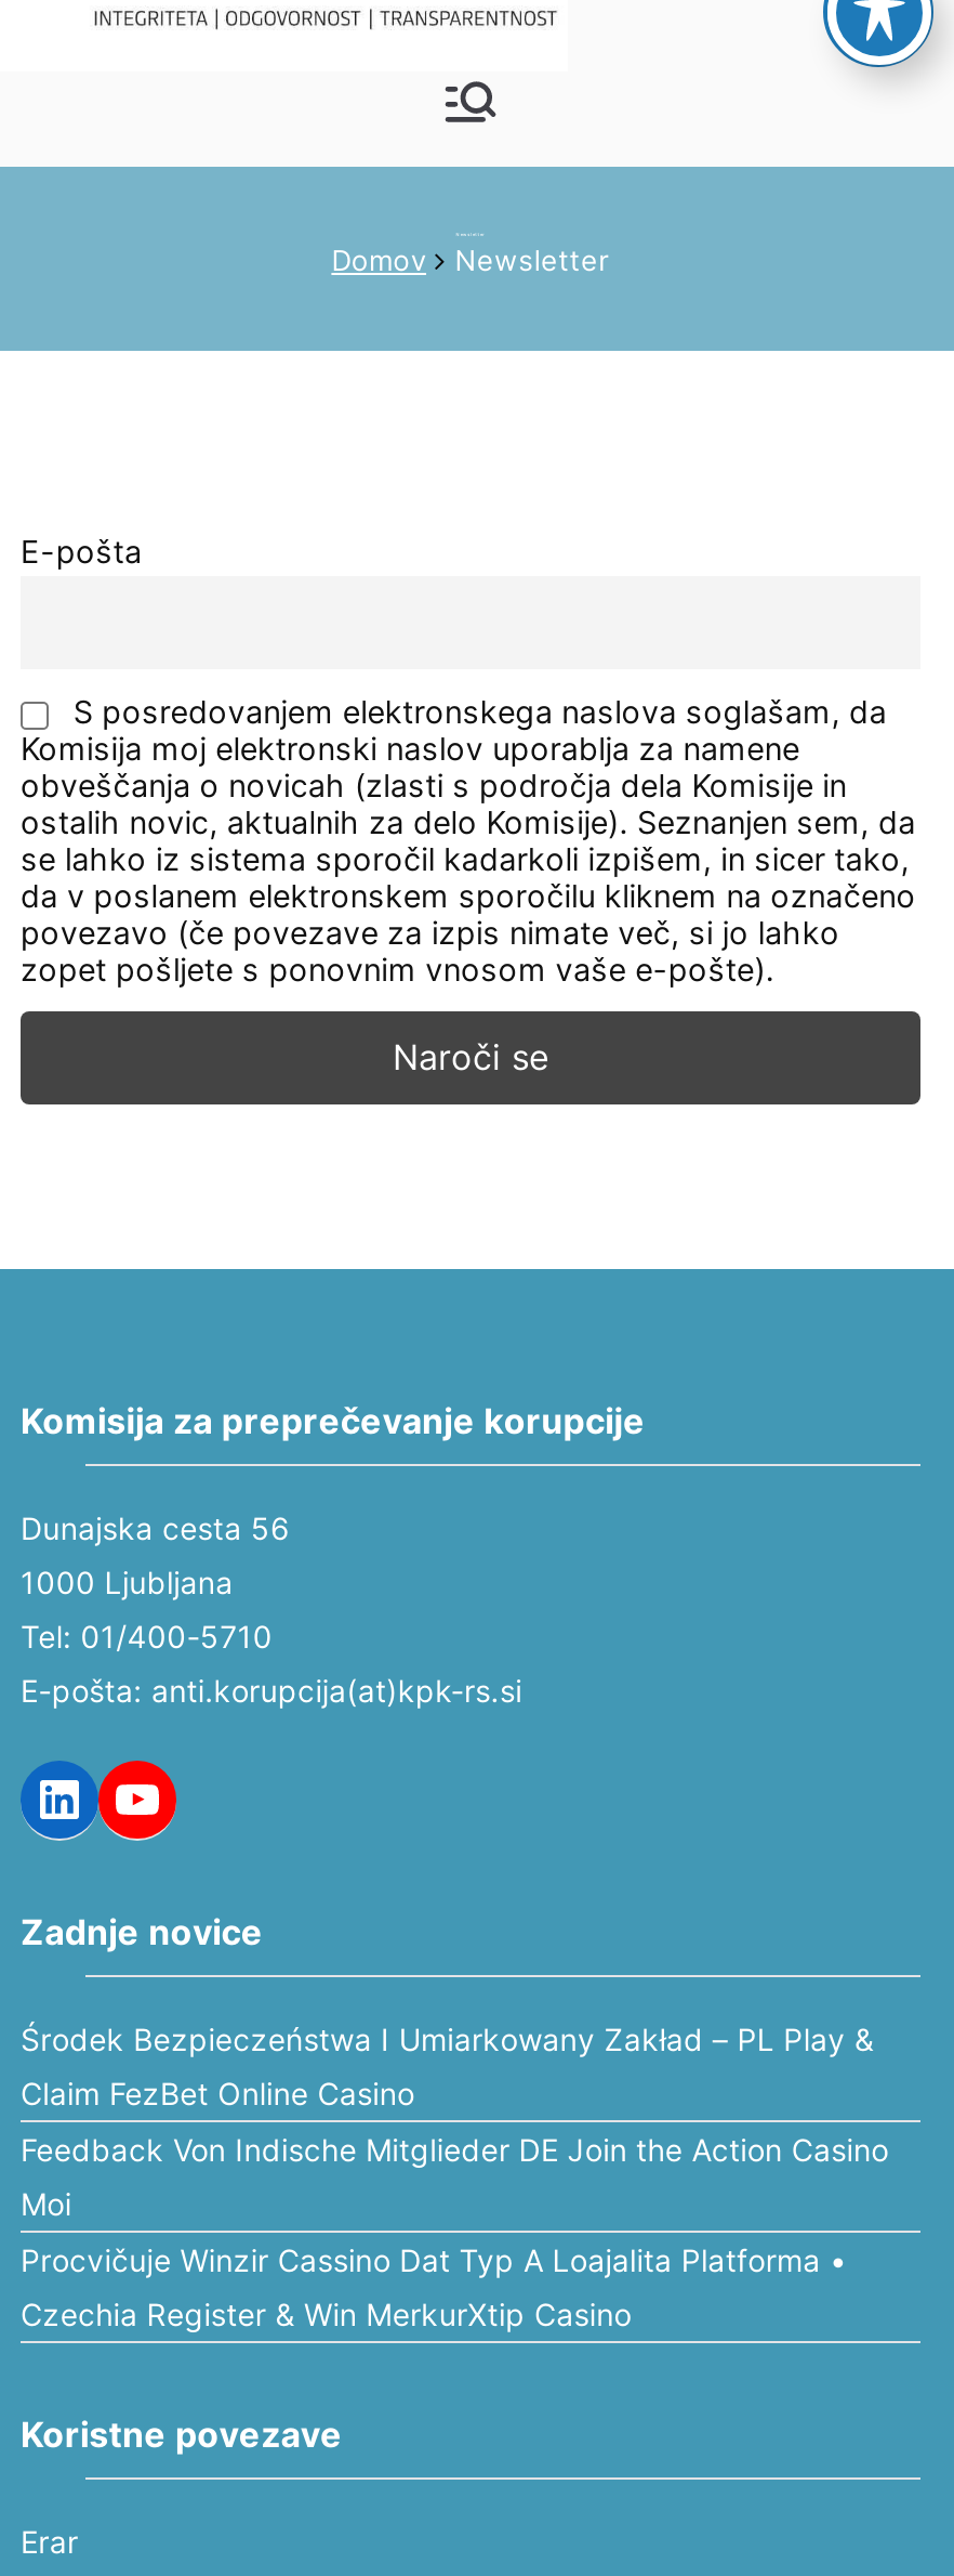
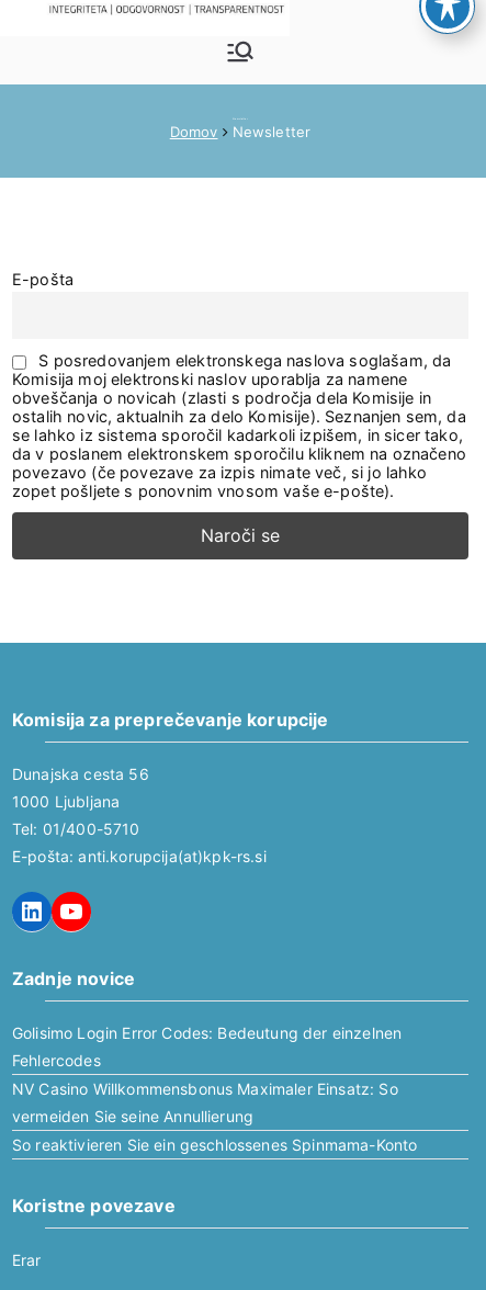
- Środek Bezpieczeństwa I Umiarkowany Zakład – PL Play &
- Claim FezBet Online Casino
- Feedback Von Indische Mitglieder DE Join the Action Casino
- Moi
- Procvičuje Winzir Cassino Dat Typ A Loajalita Platforma •
- Czechia Register & Win MerkurXtip Casino
+ Golisimo Login Error Codes: Bedeutung der einzelnen
+ Fehlercodes
+ NV Casino Willkommensbonus Maximaler Einsatz: So
+ vermeiden Sie seine Annullierung
+ So reaktivieren Sie ein geschlossenes Spinmama-Konto
